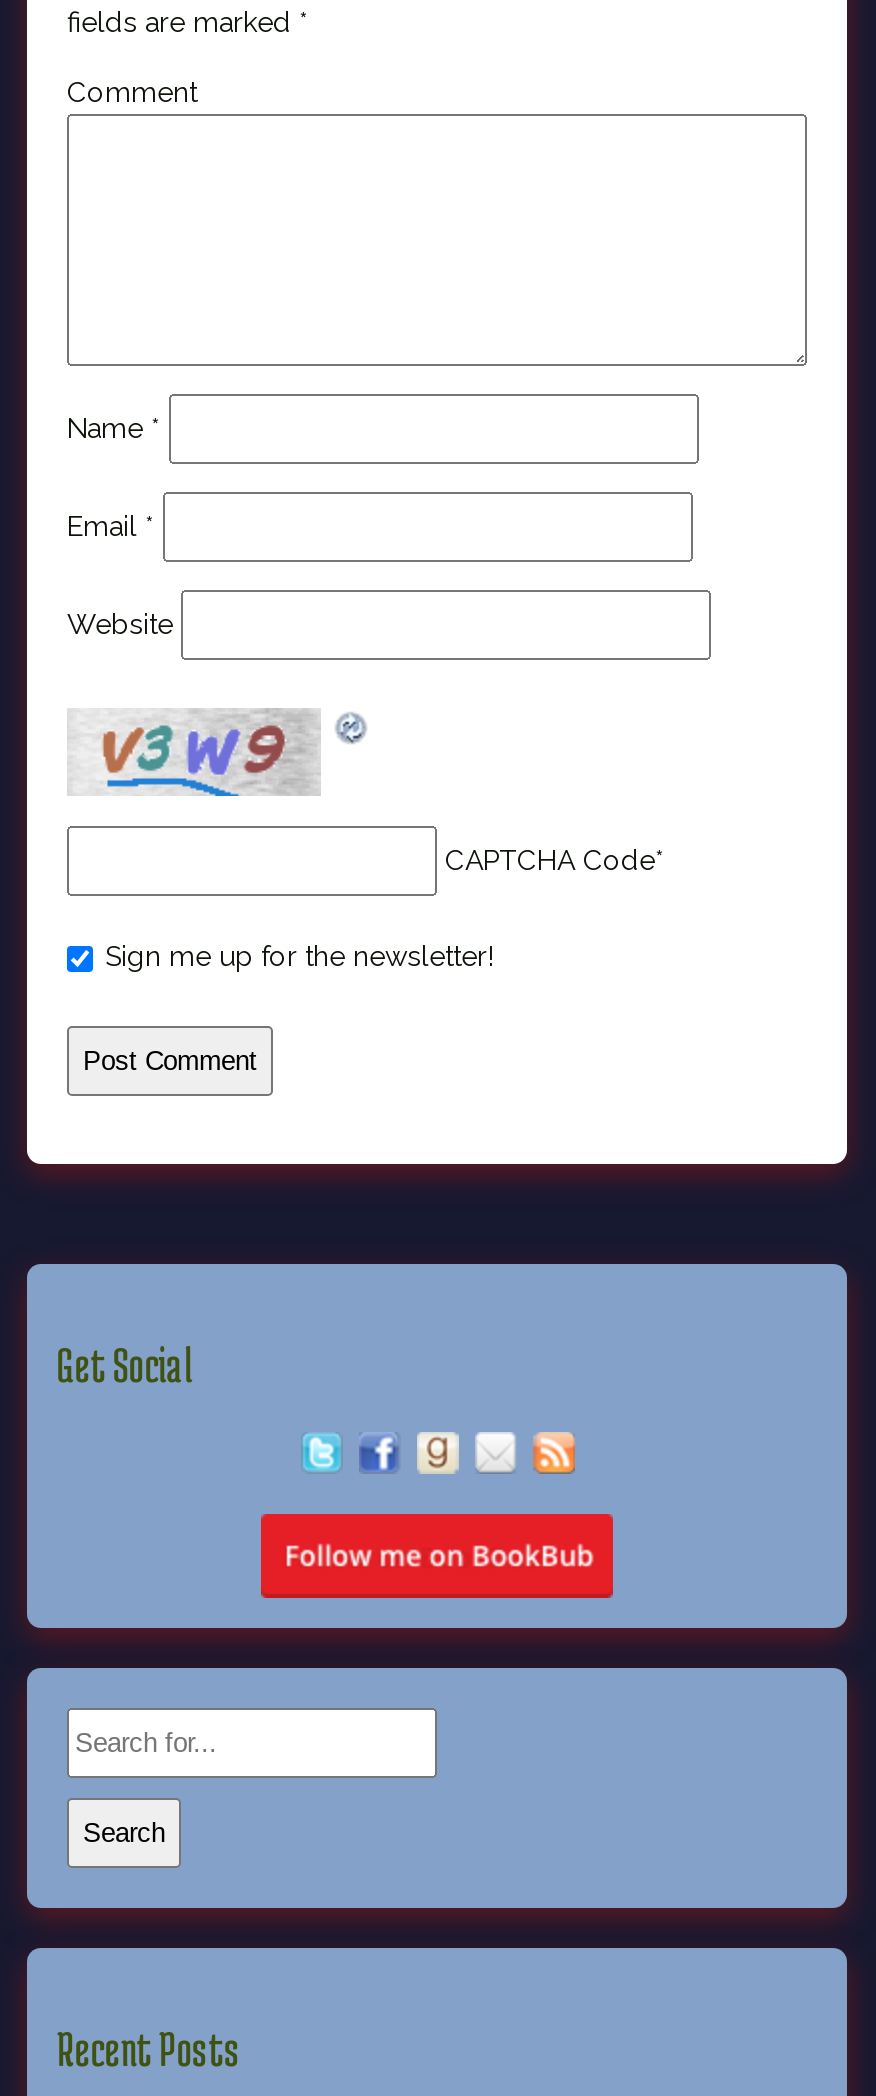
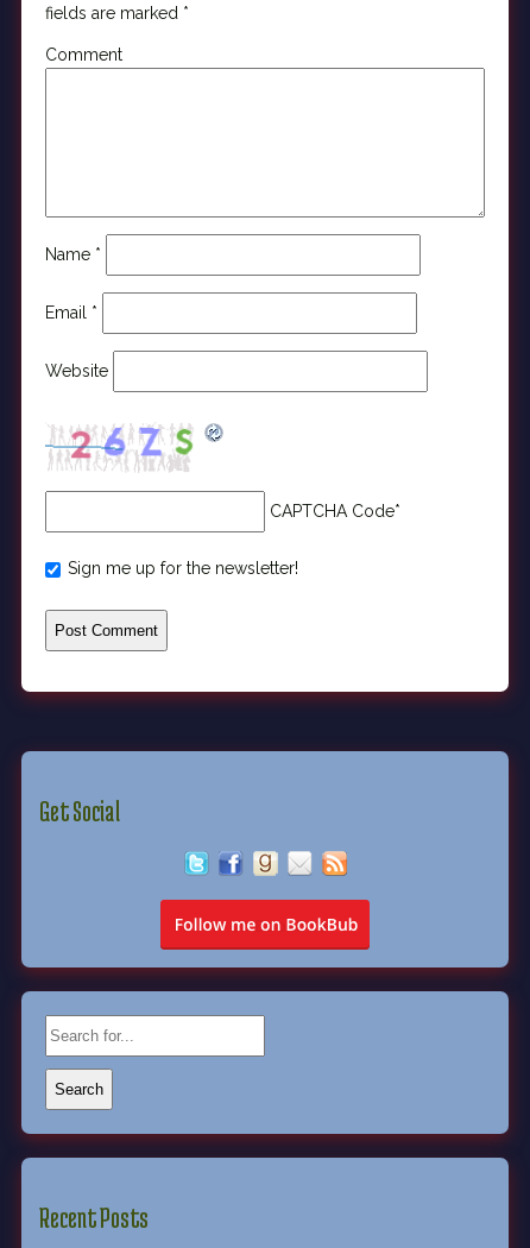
- [image]
+ [image]
